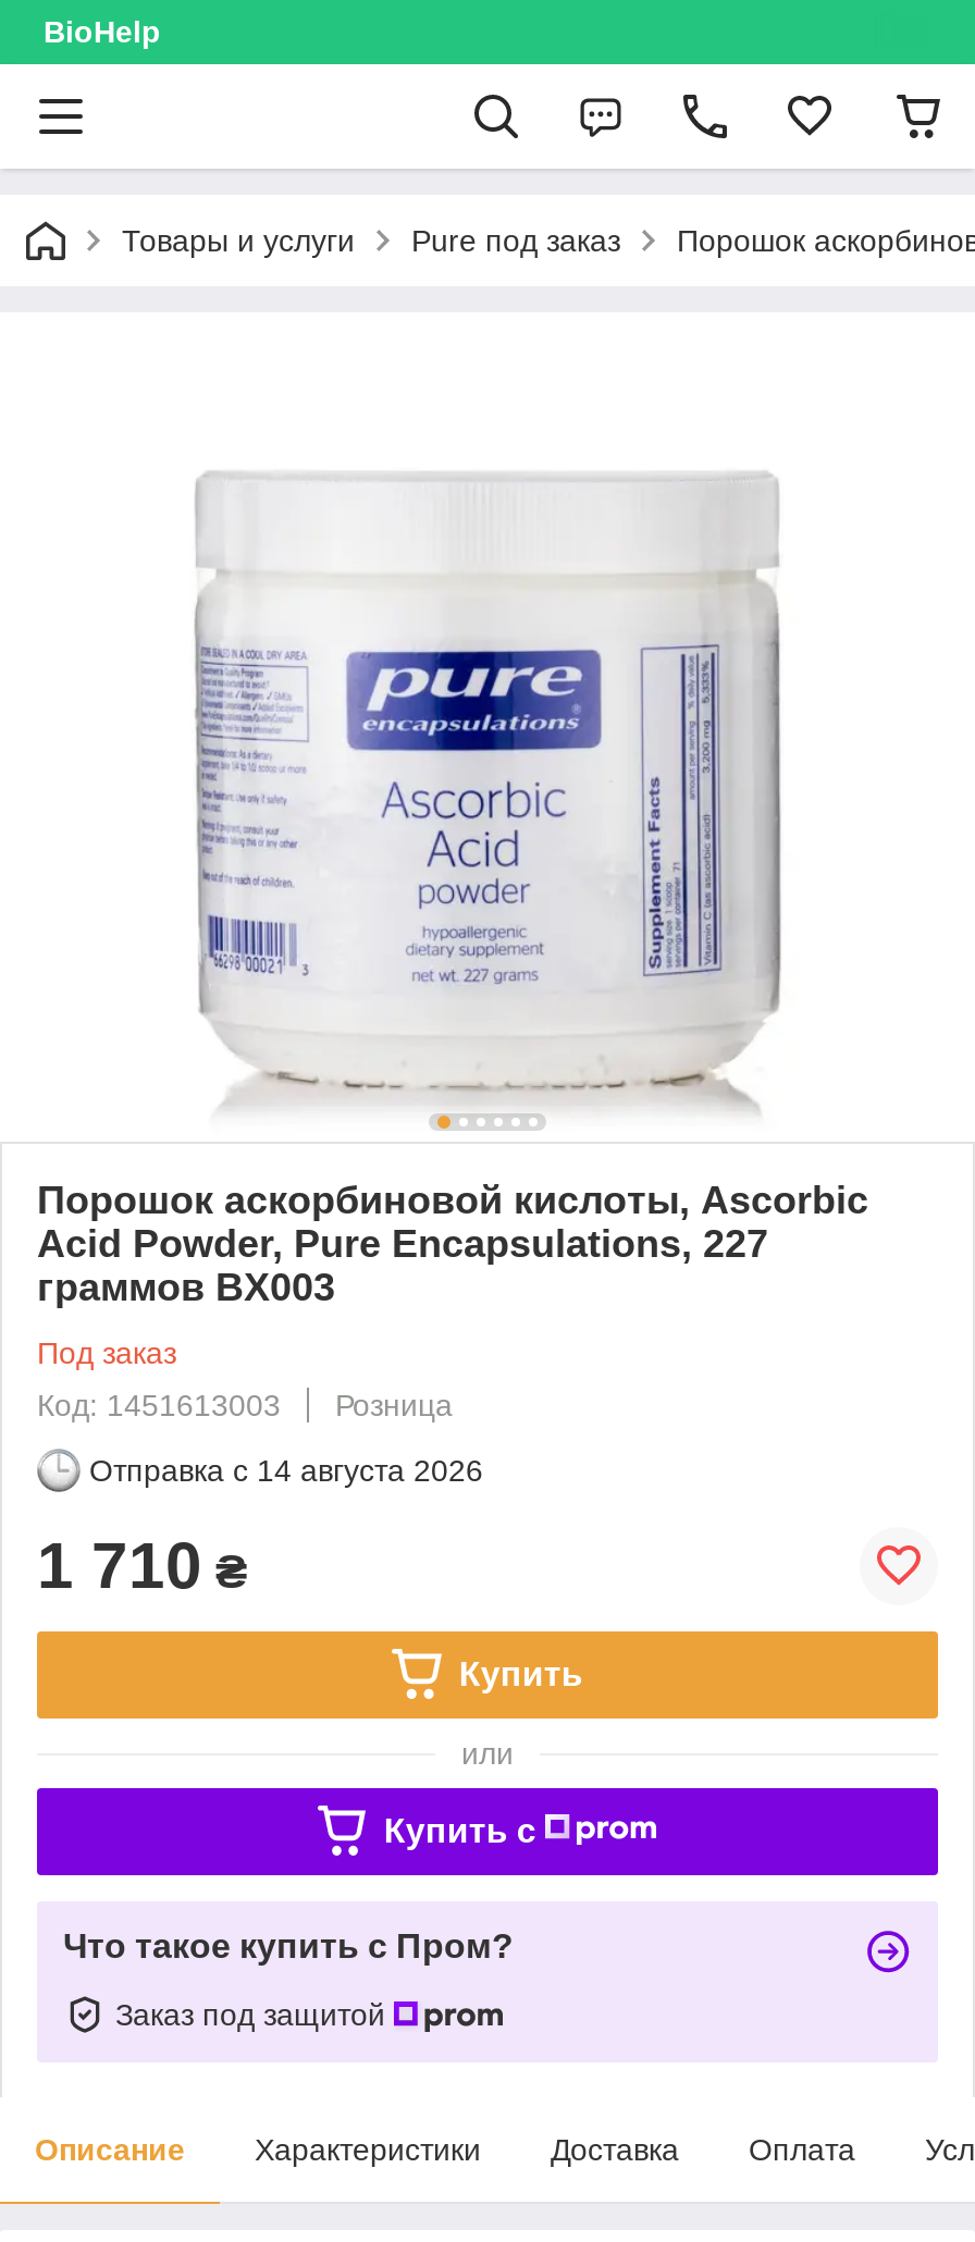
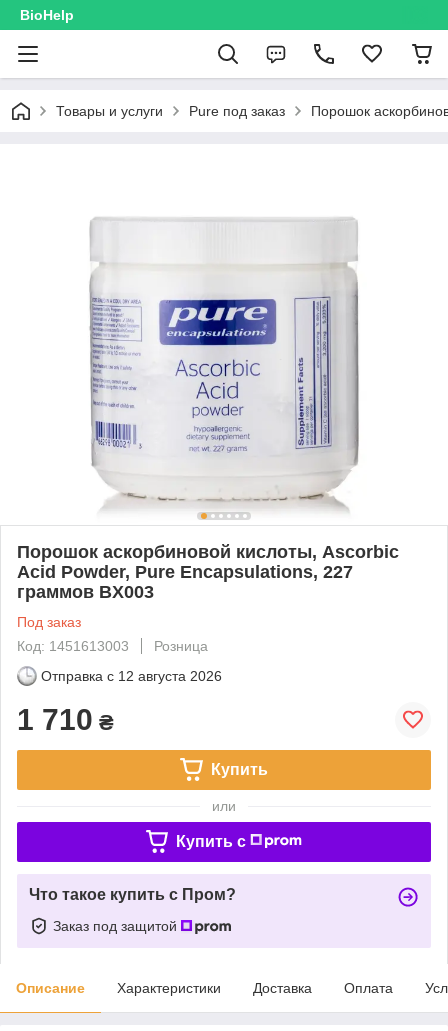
- Отправка с 14 августа 2026
+ Отправка с 12 августа 2026
